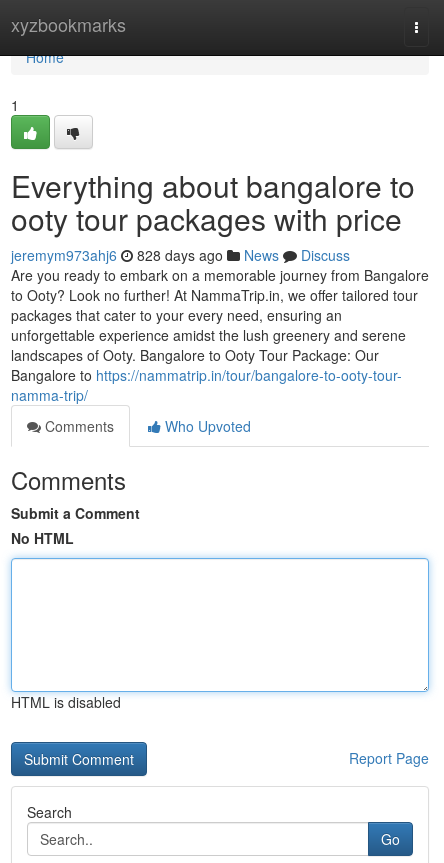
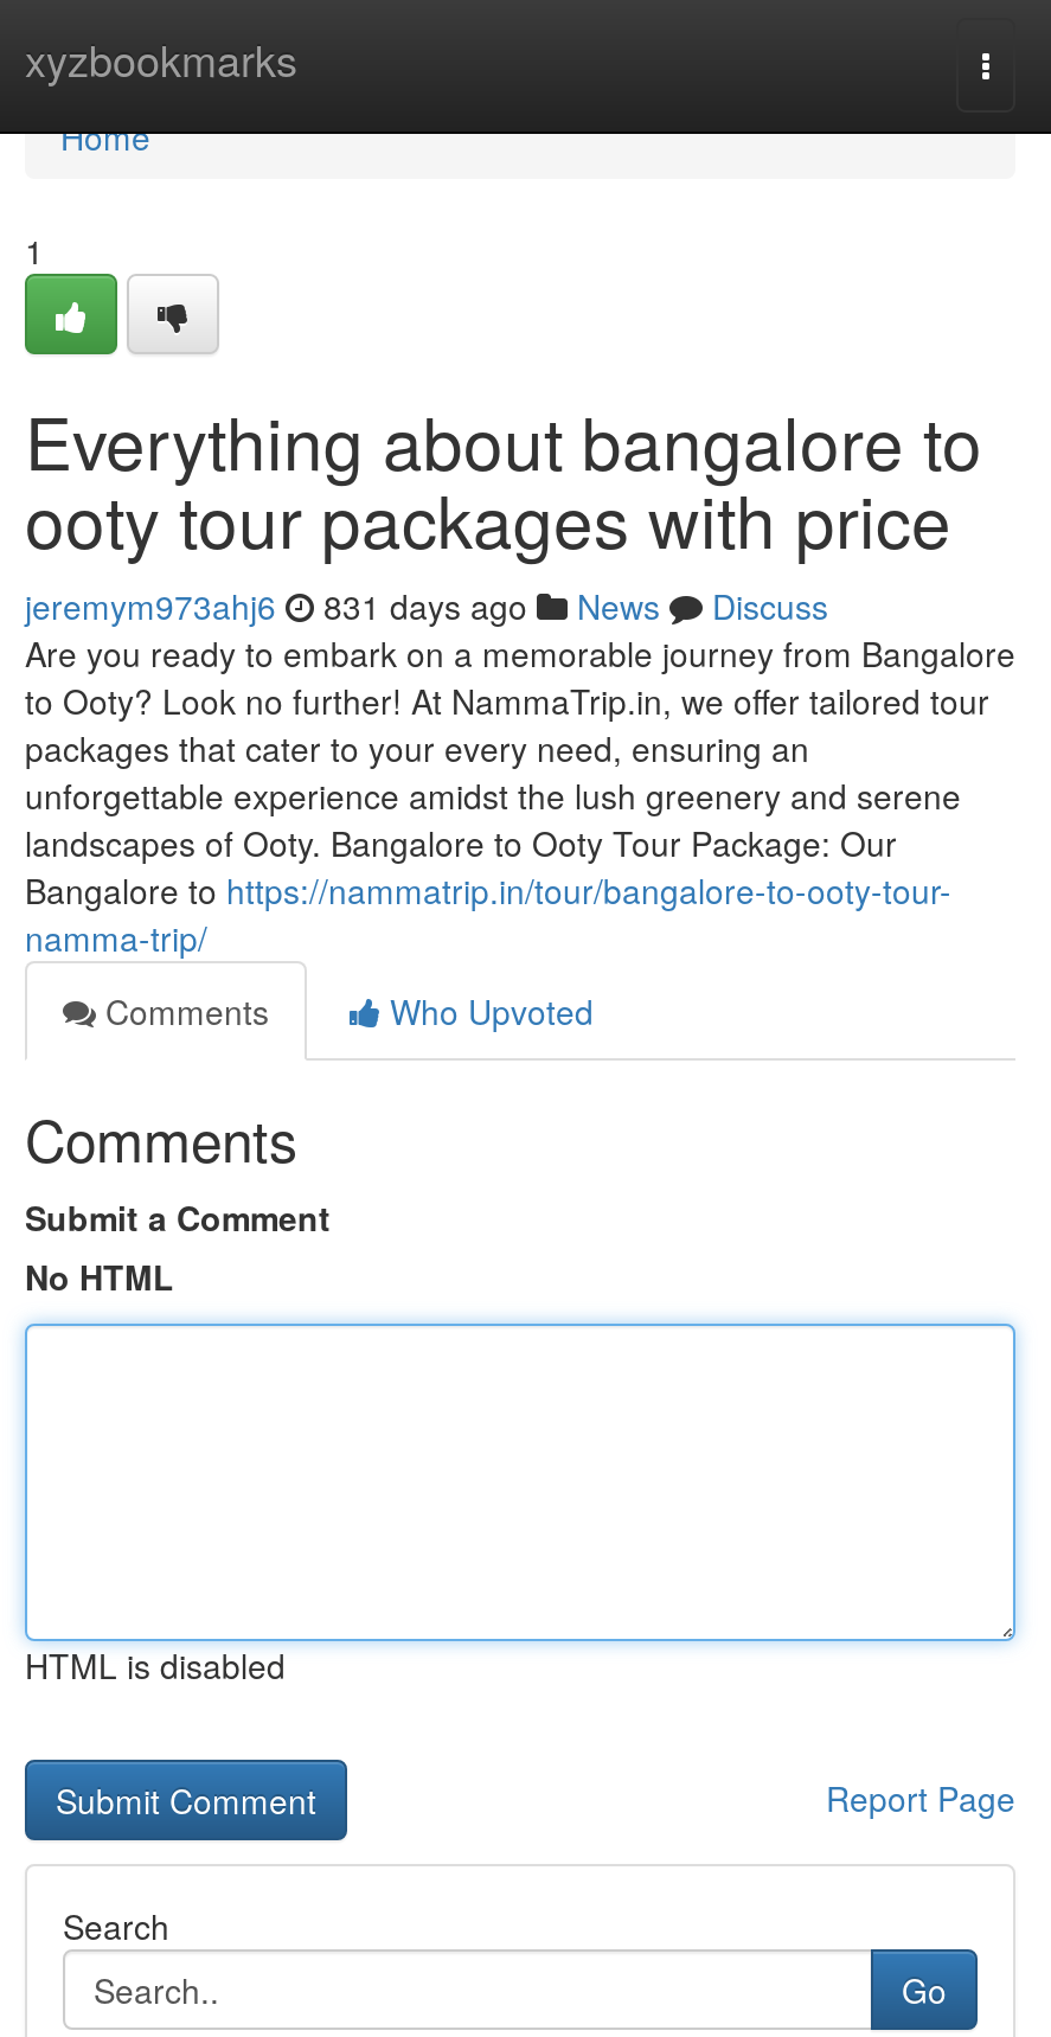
- jeremym973ahj6 828 days ago News Discuss
+ jeremym973ahj6 831 days ago News Discuss
